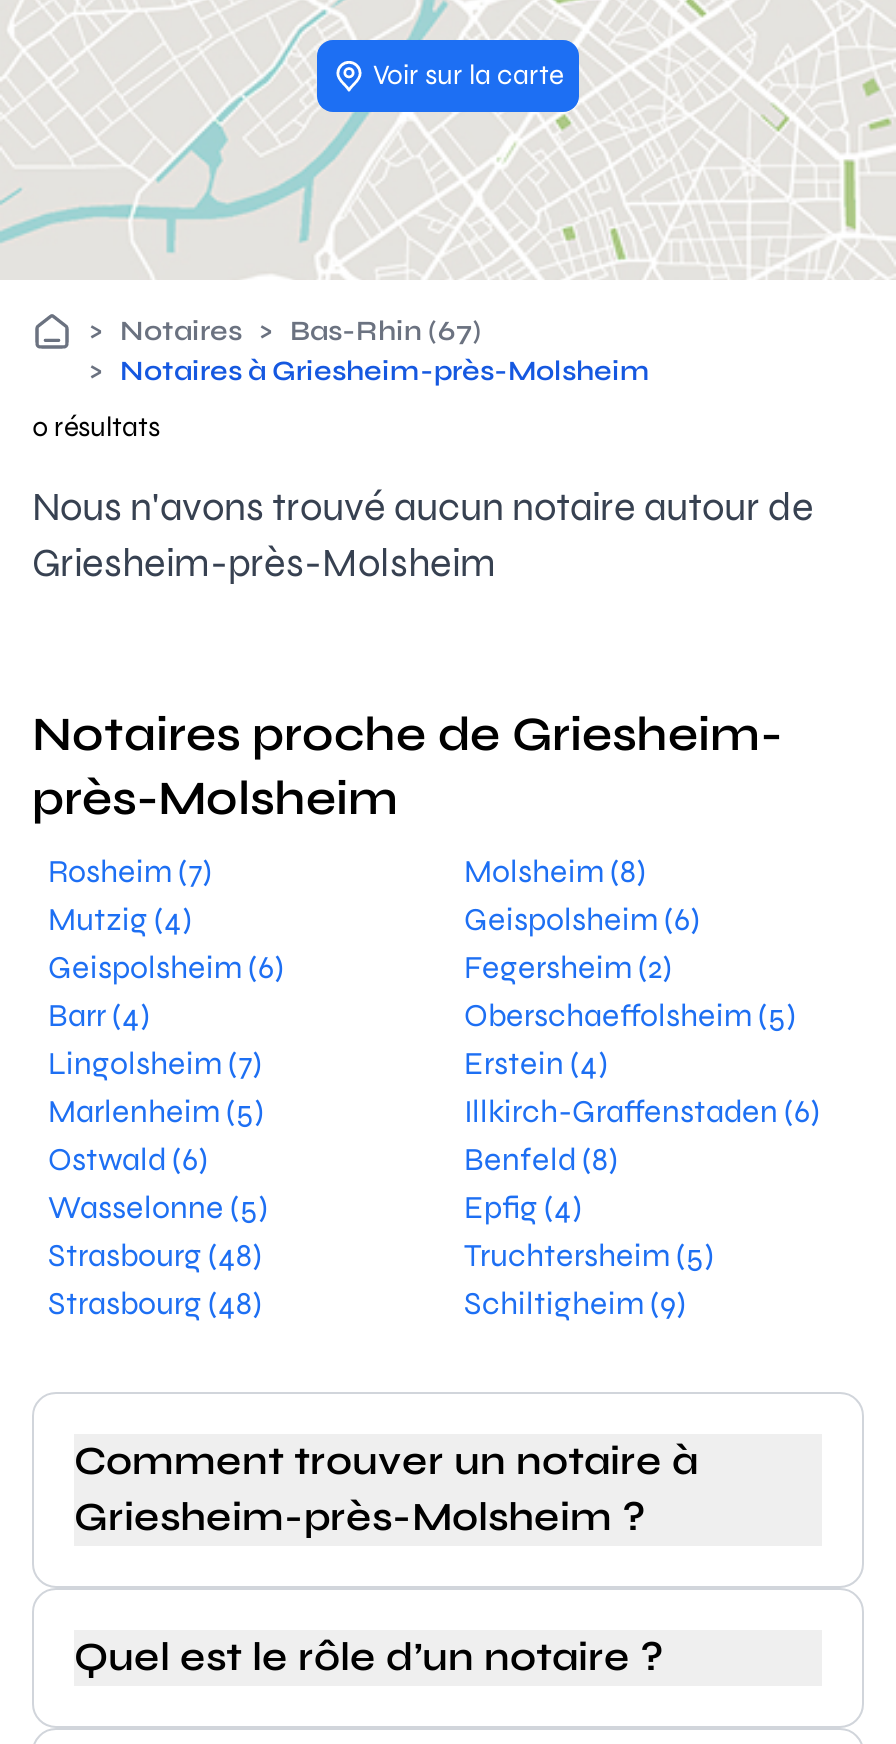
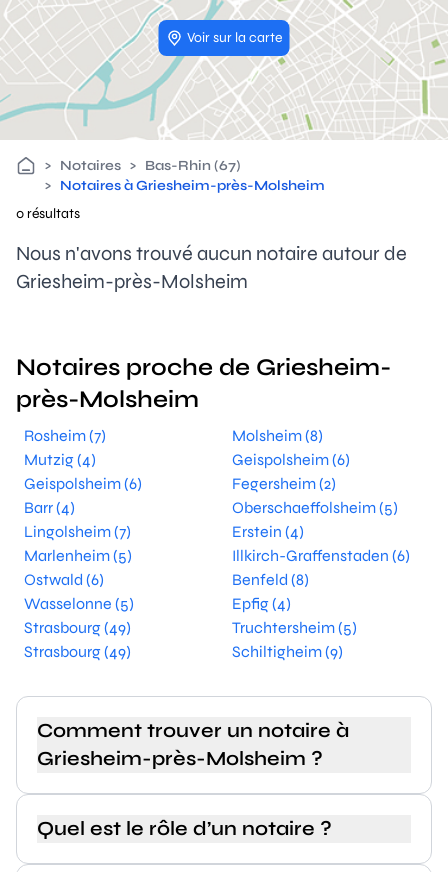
- Strasbourg (48)
+ Strasbourg (49)

- Strasbourg (48)
+ Strasbourg (49)
